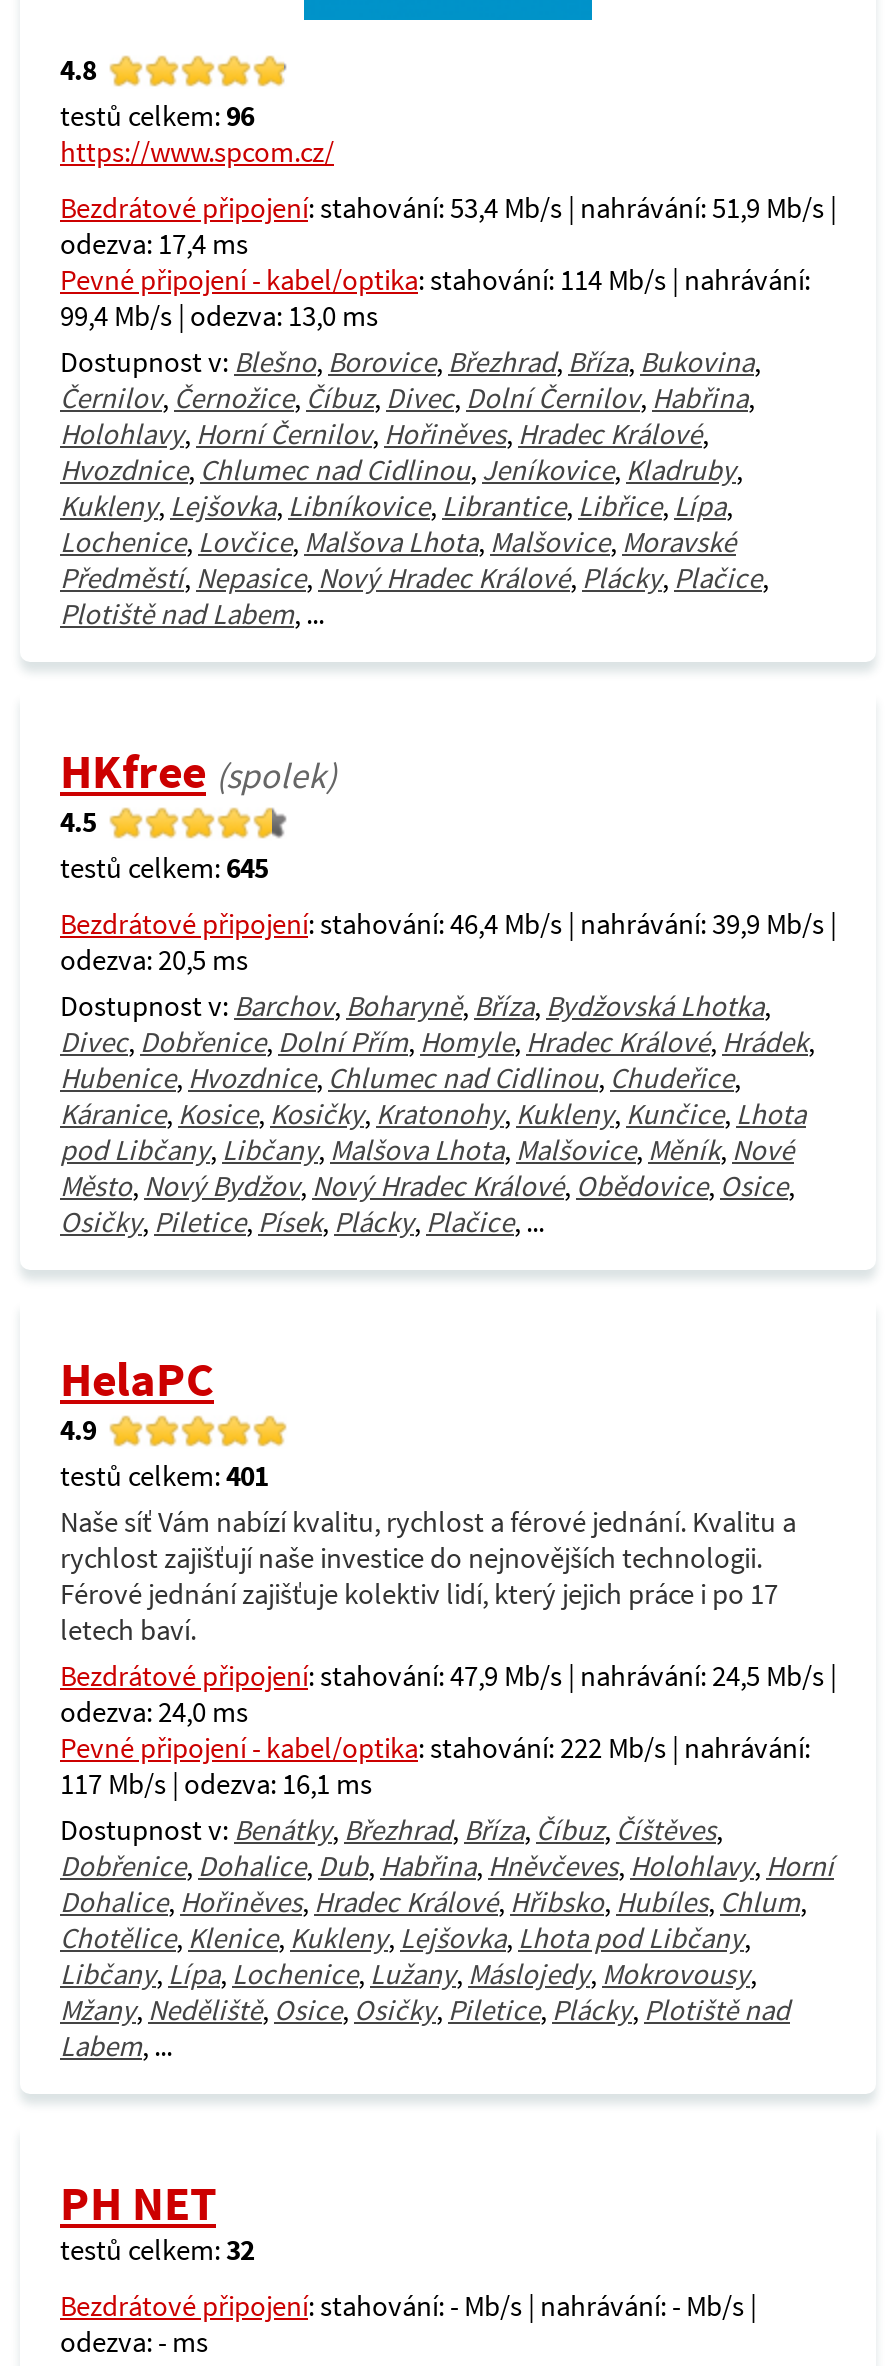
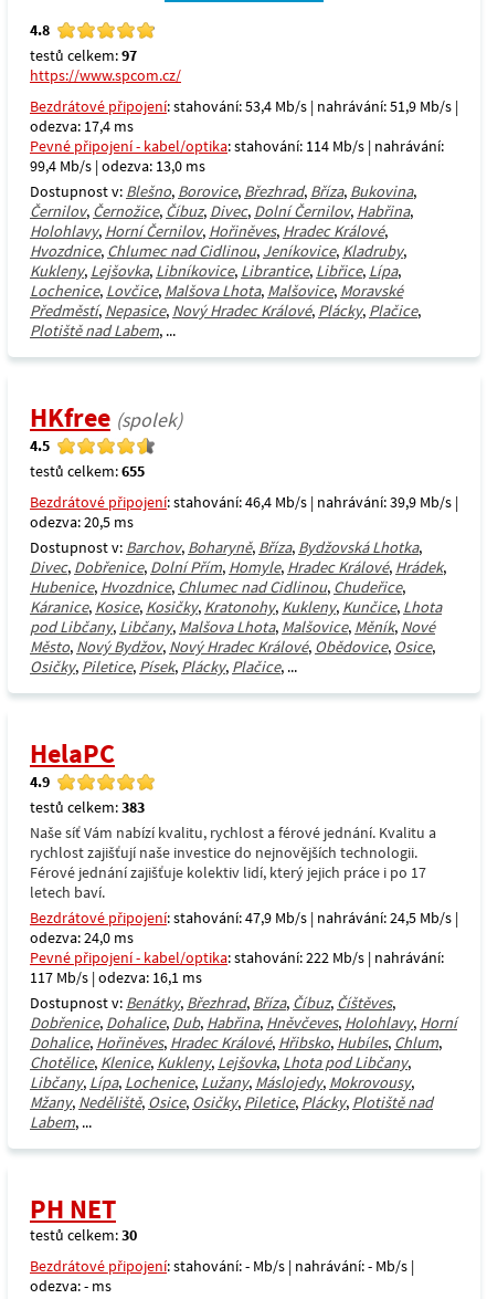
- testů celkem: 96
+ testů celkem: 97

- testů celkem: 645
+ testů celkem: 655

- testů celkem: 401
+ testů celkem: 383

- testů celkem: 32
+ testů celkem: 30
